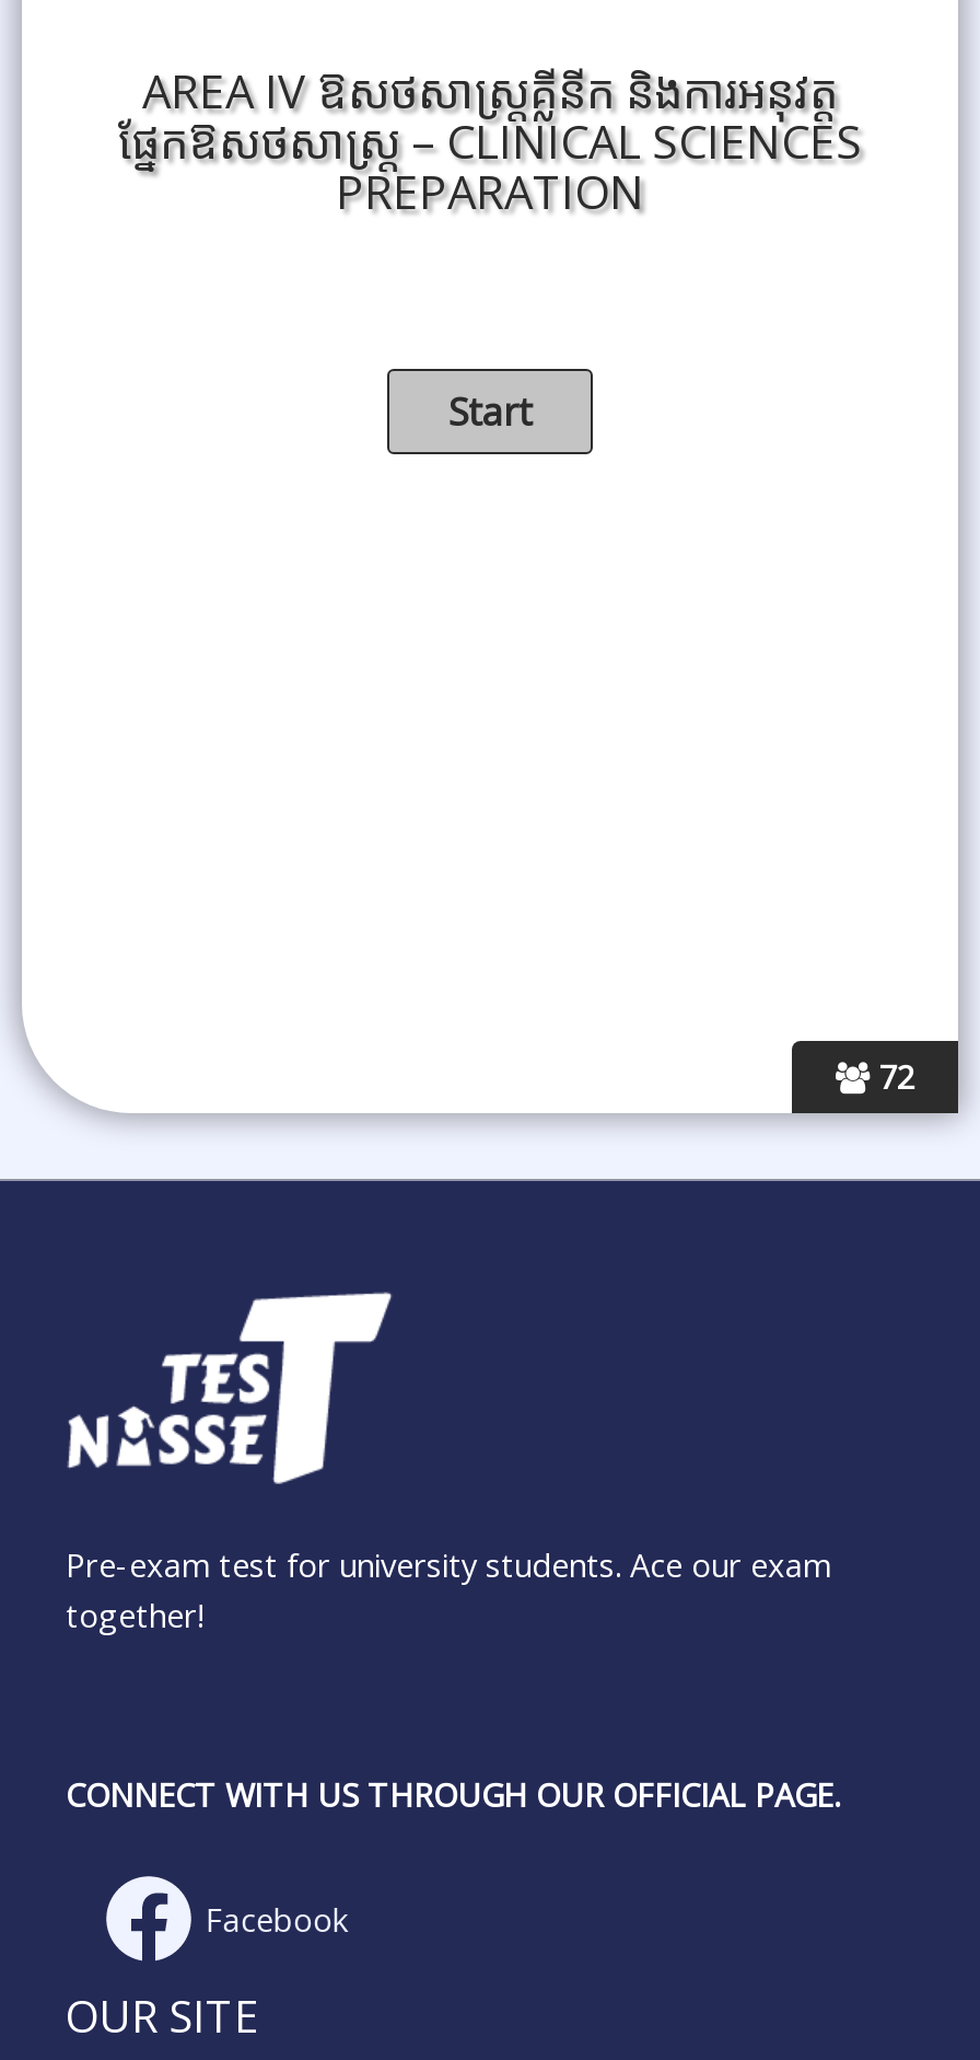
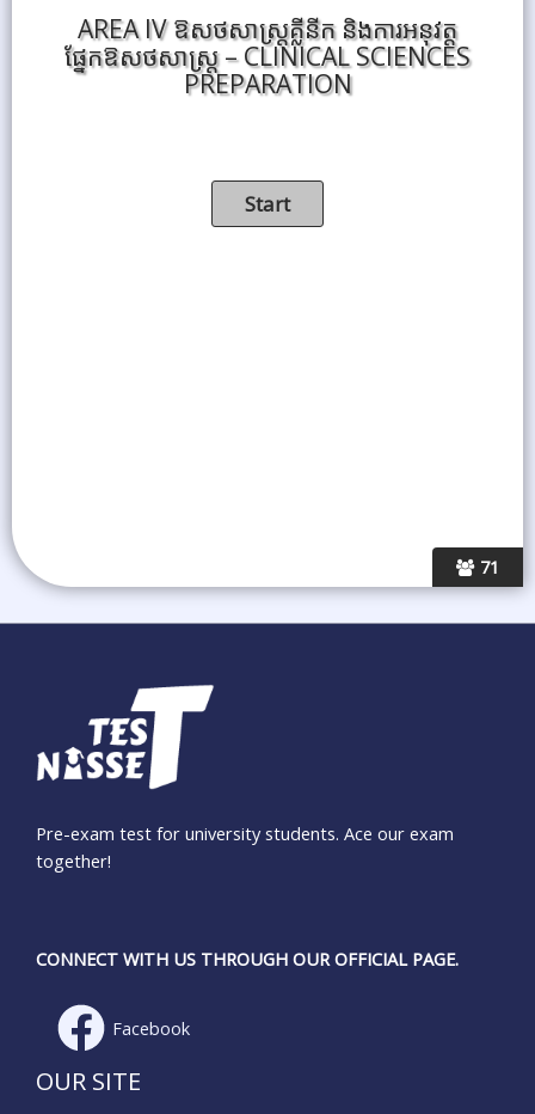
- 72
+ 71
